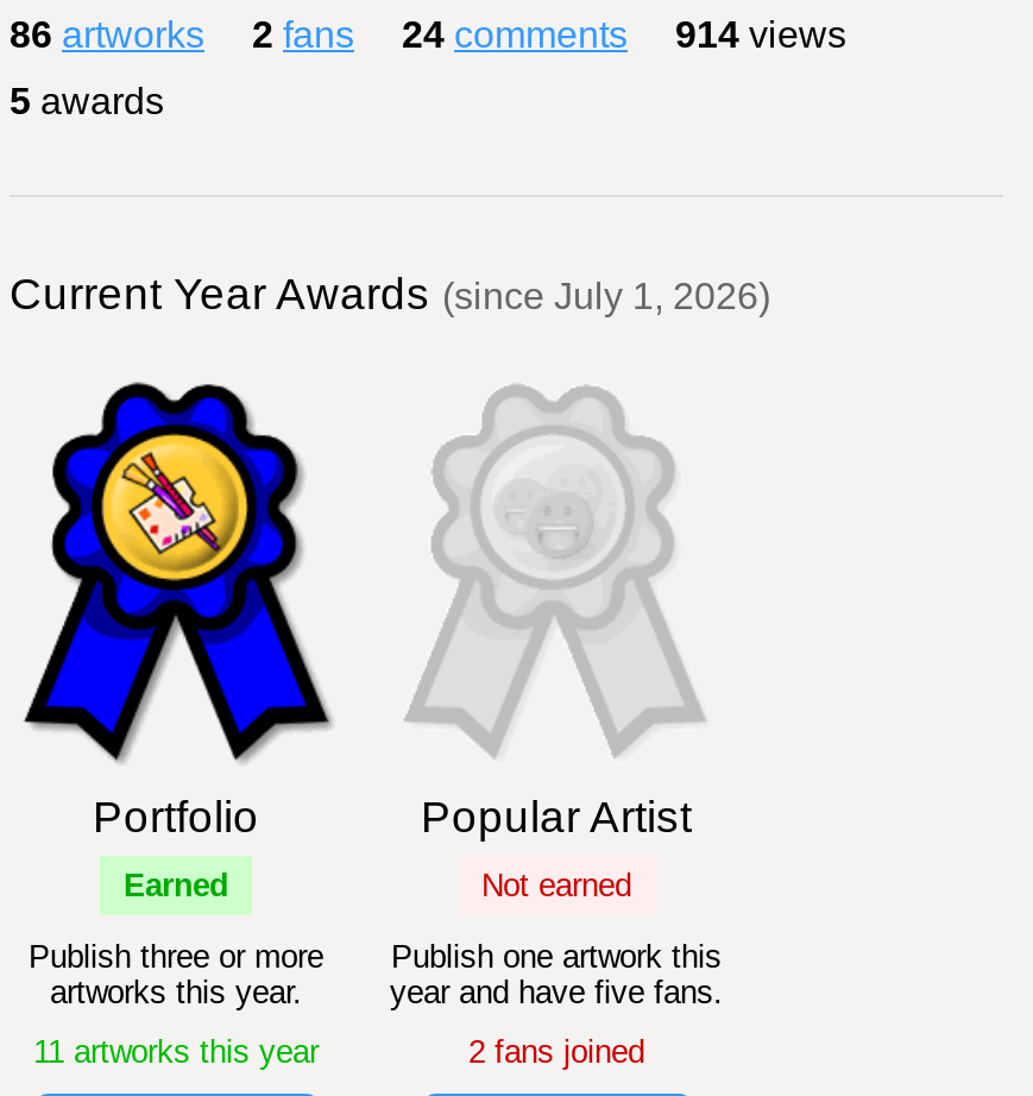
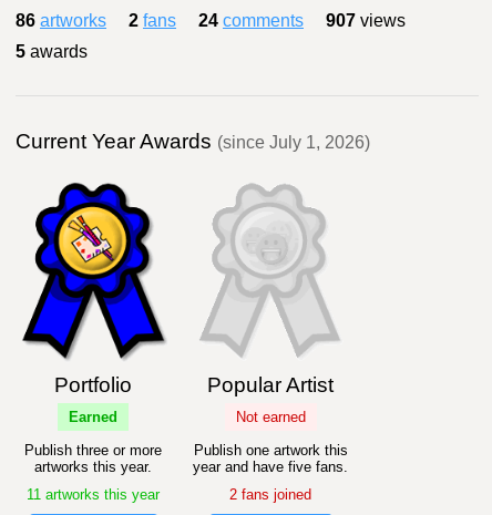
- 86 artworks 2 fans 24 comments 914 views
+ 86 artworks 2 fans 24 comments 907 views
